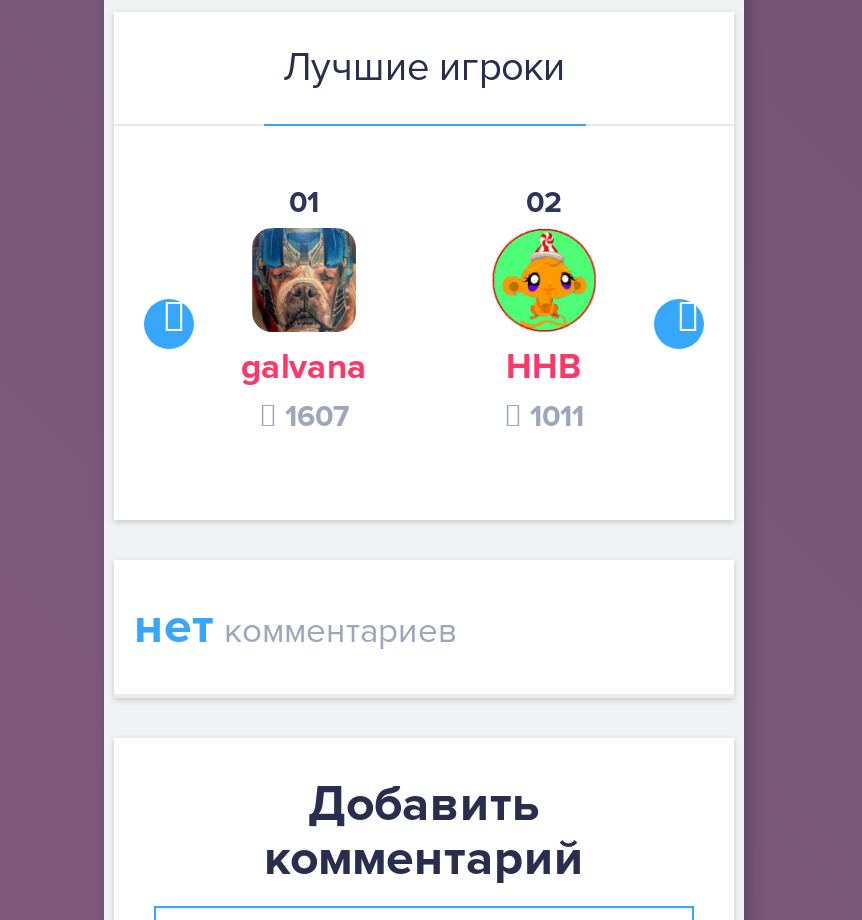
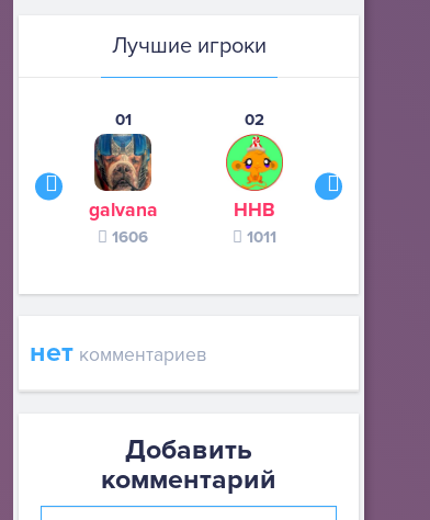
- 1607
+ 1606
